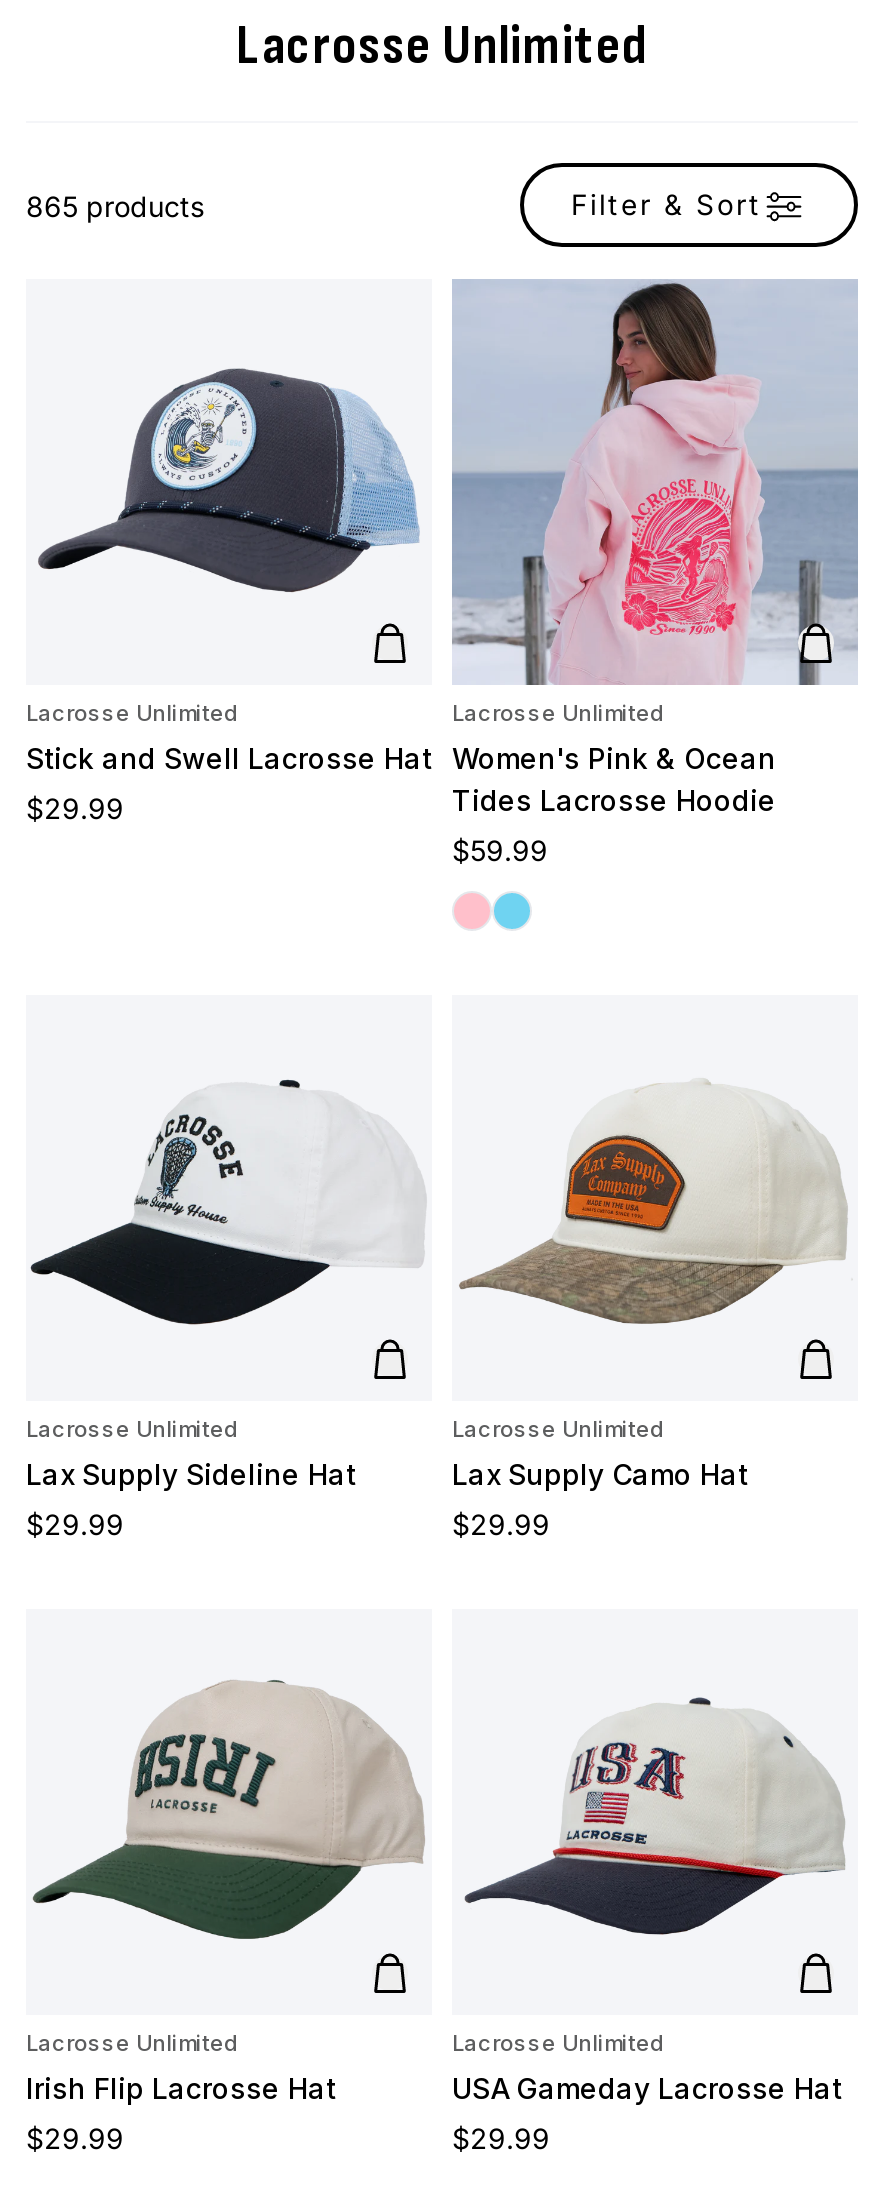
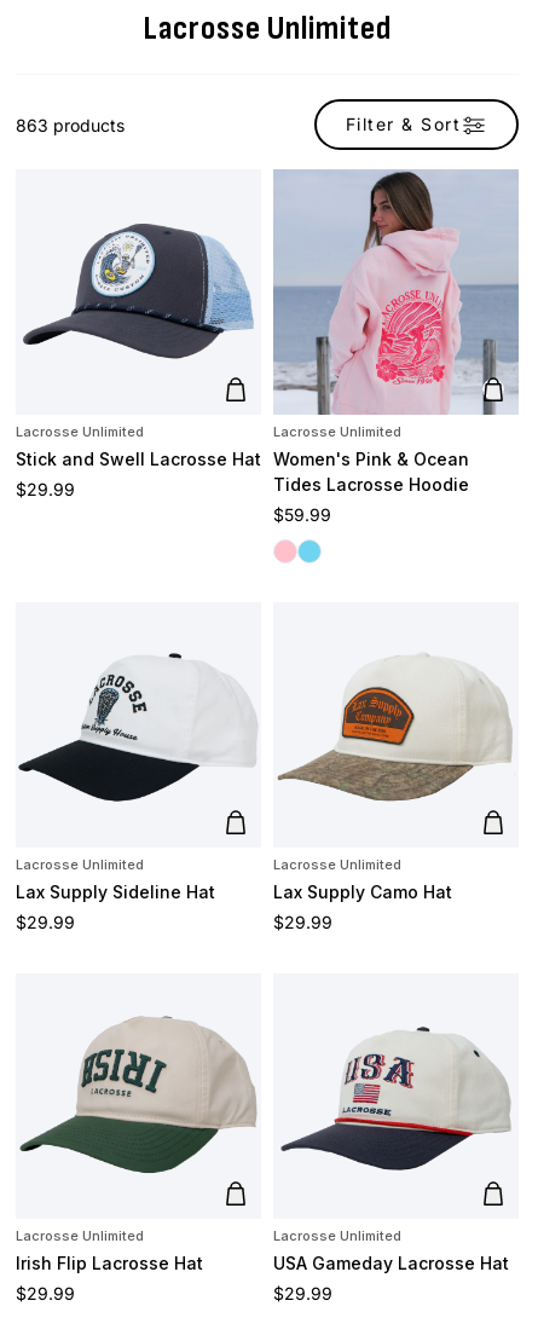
- 865 products
+ 863 products
